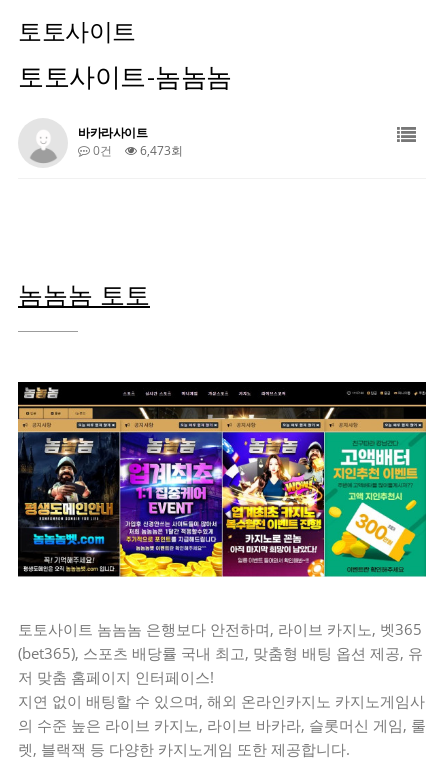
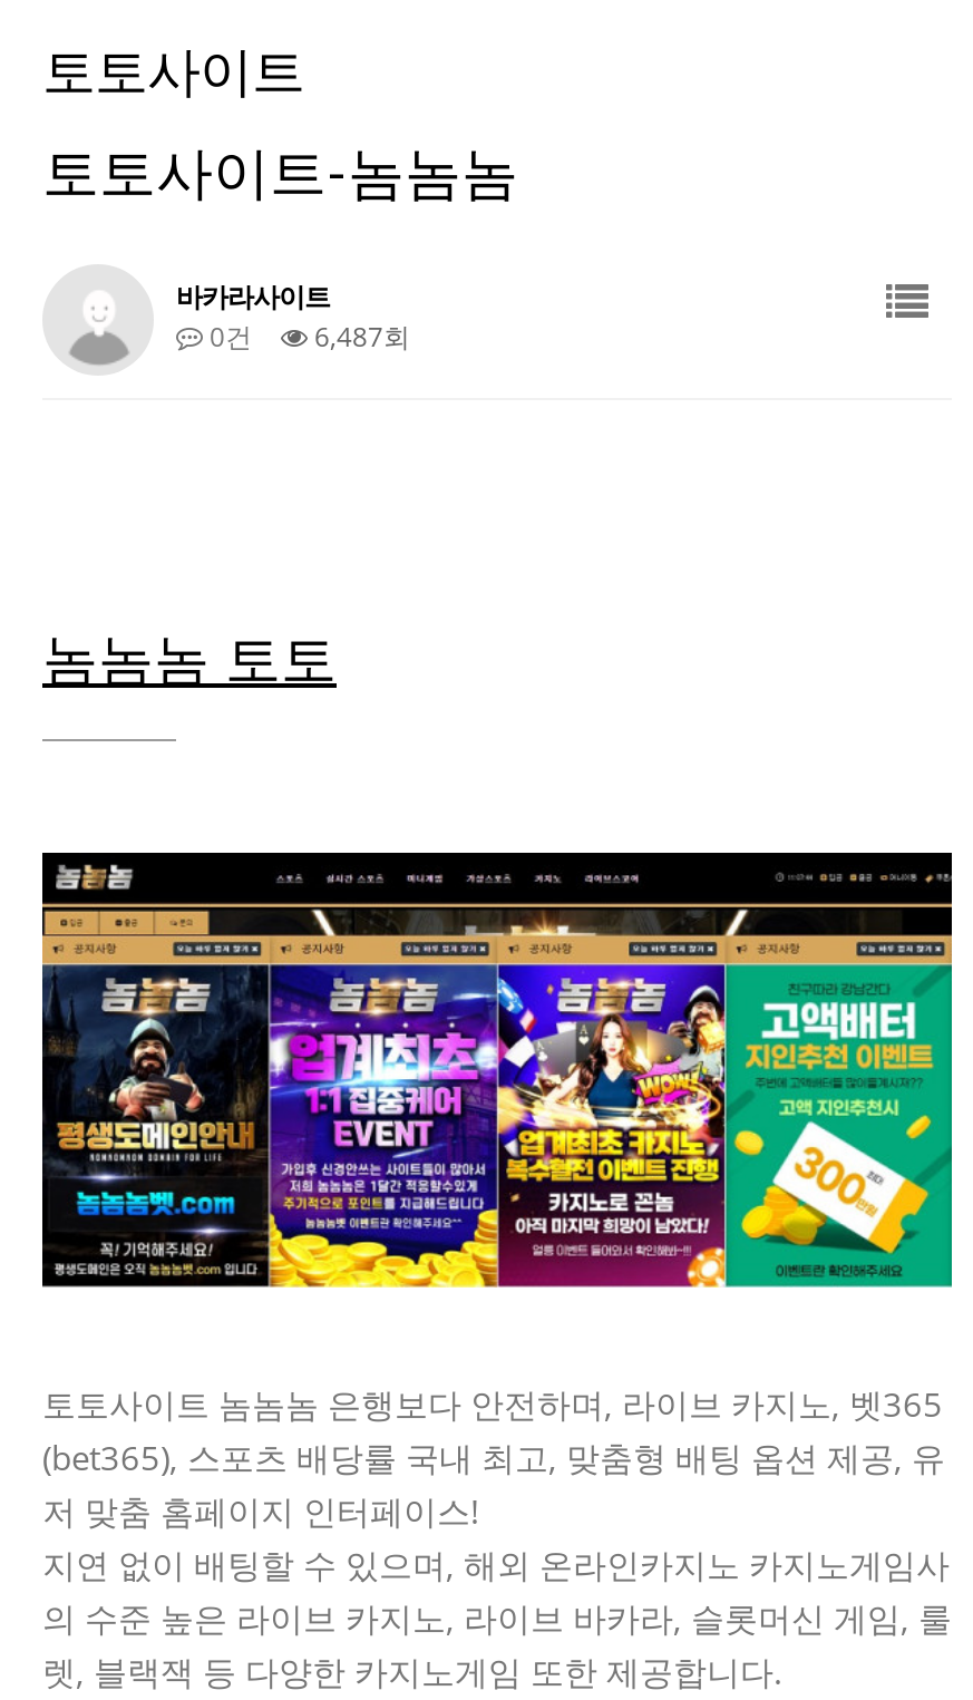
- 0건 6,473회
+ 0건 6,487회
